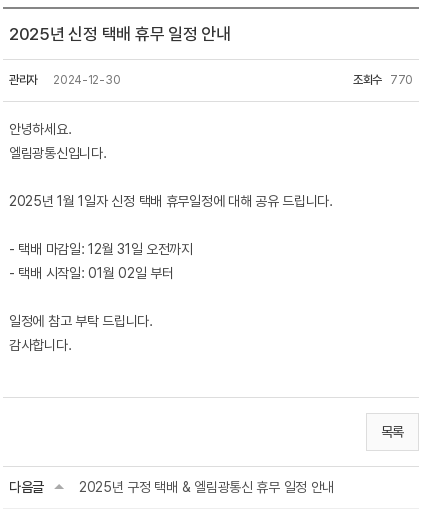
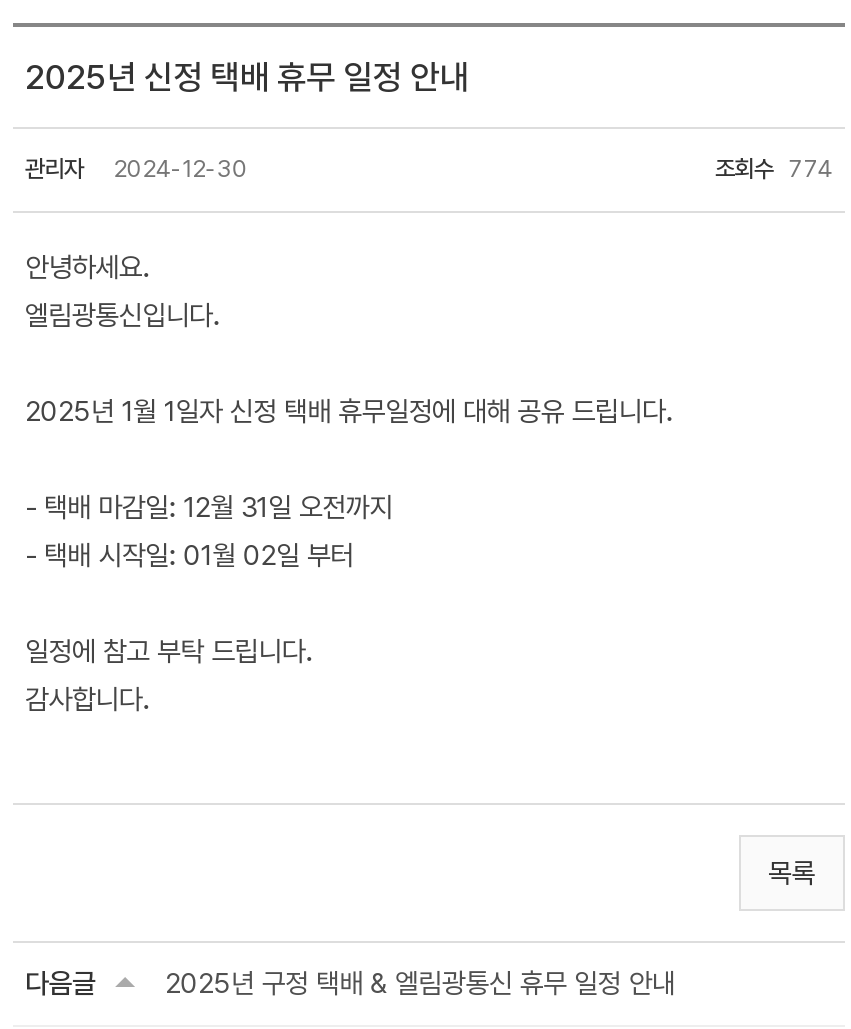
- 조회수 770
+ 조회수 774
